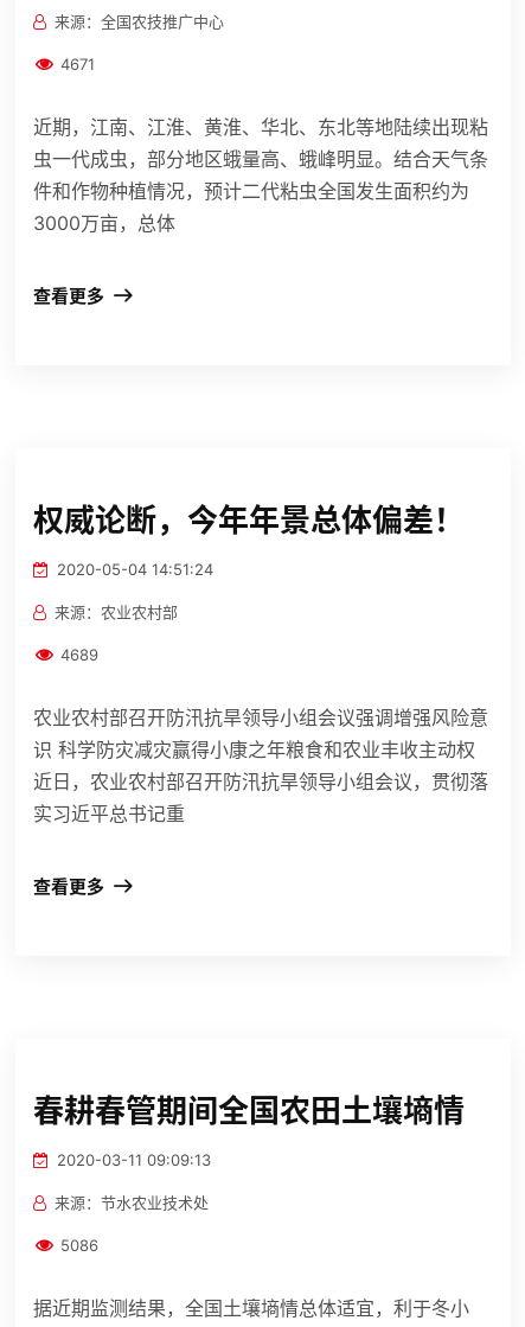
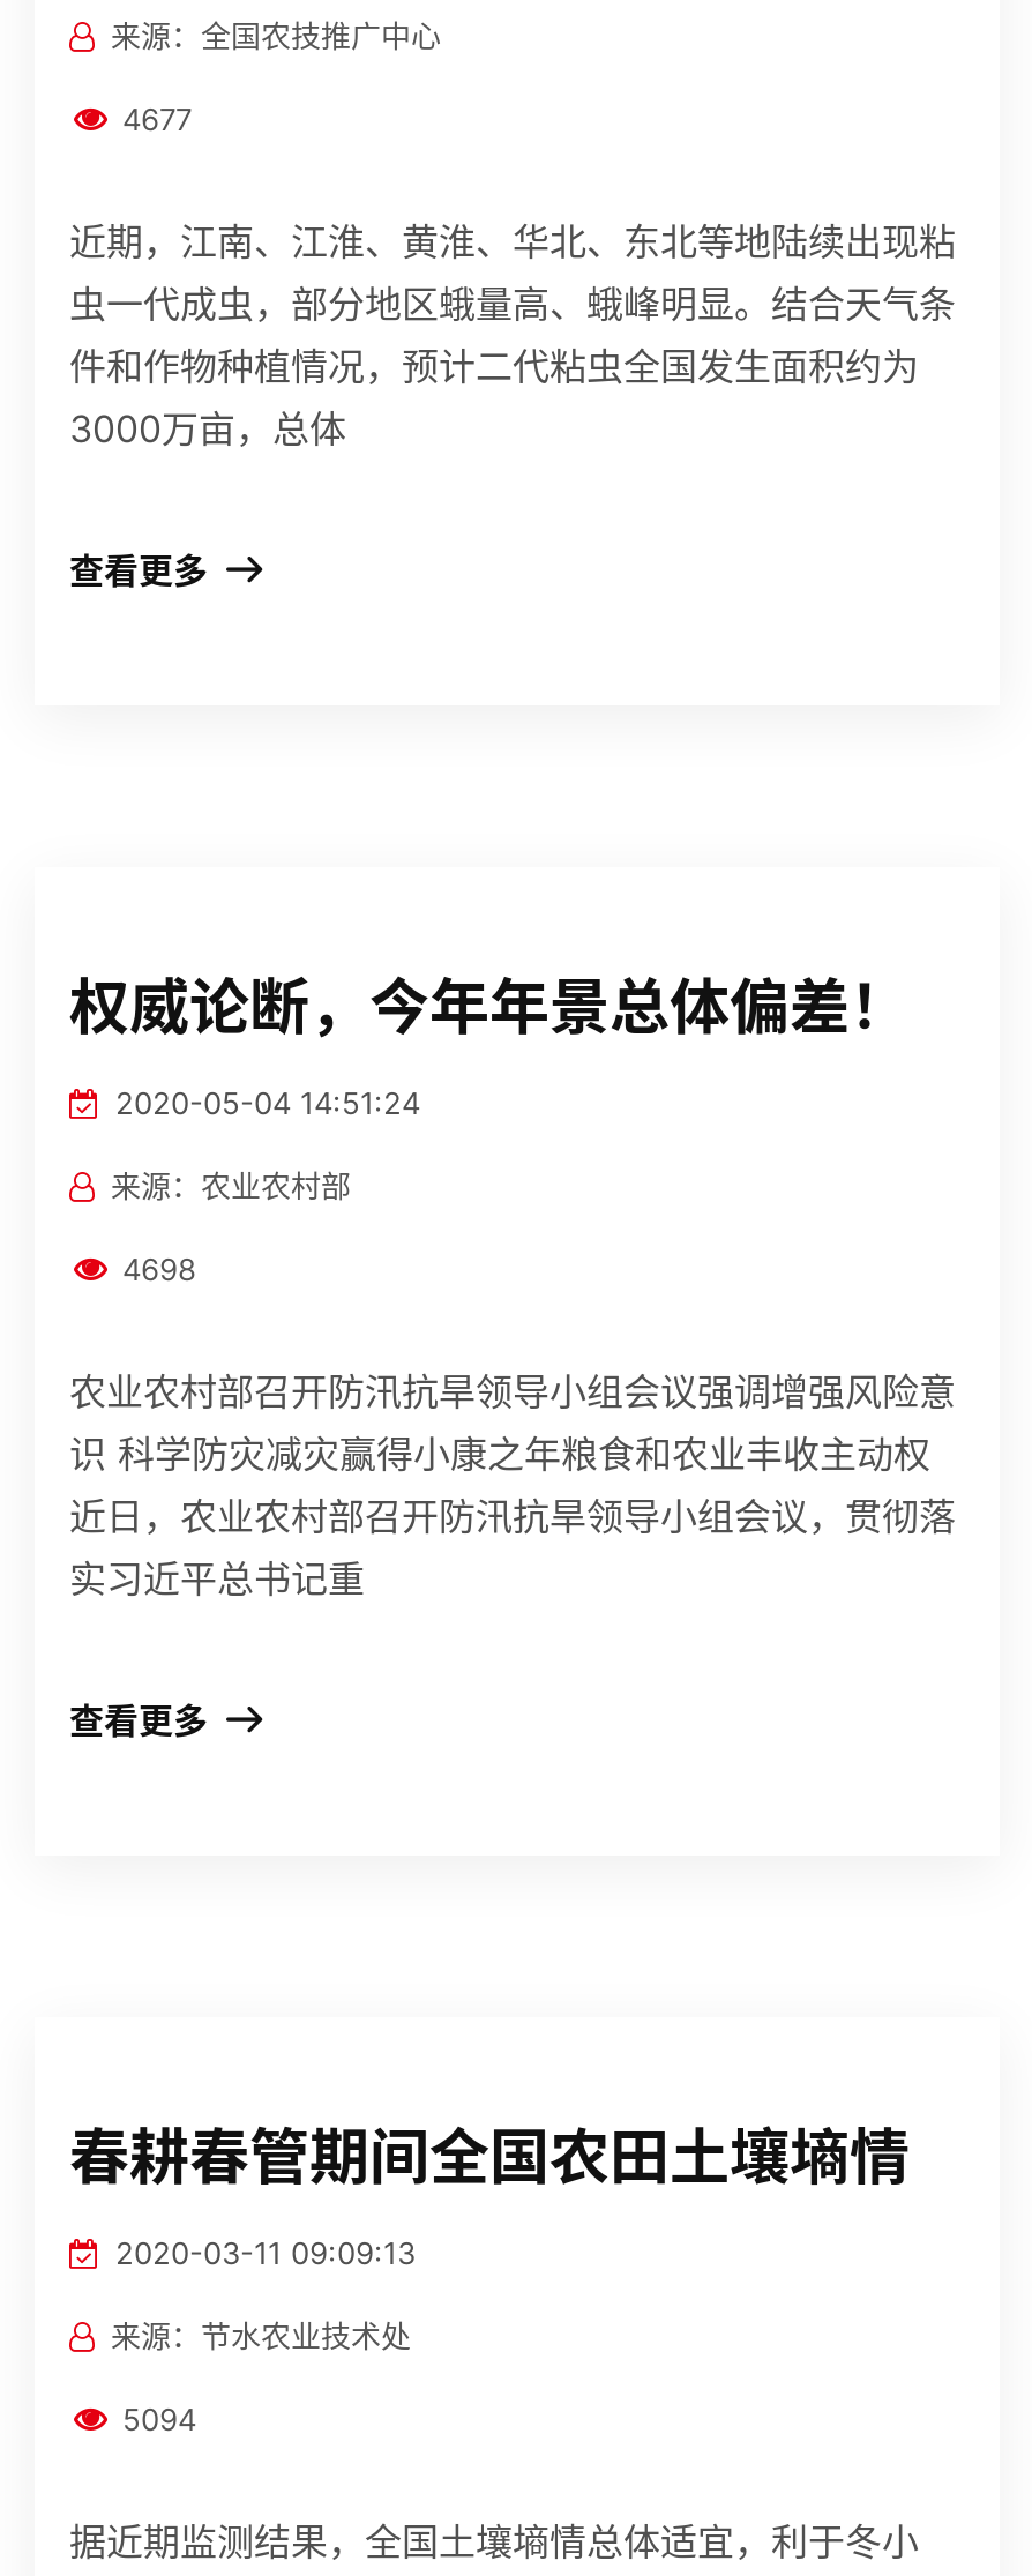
- 4671
+ 4677

- 4689
+ 4698

- 5086
+ 5094
